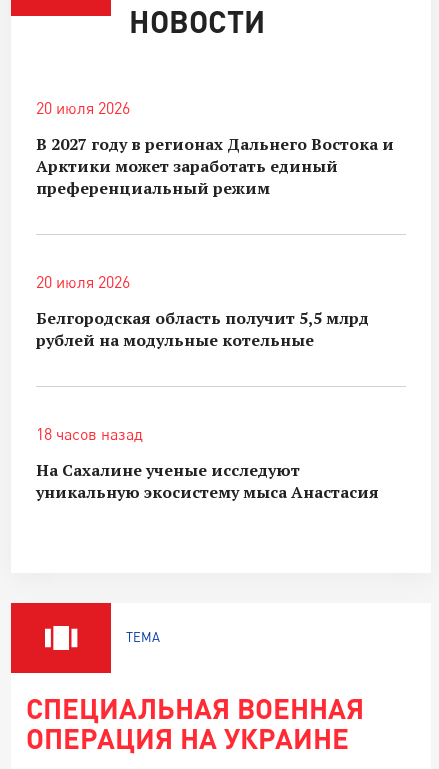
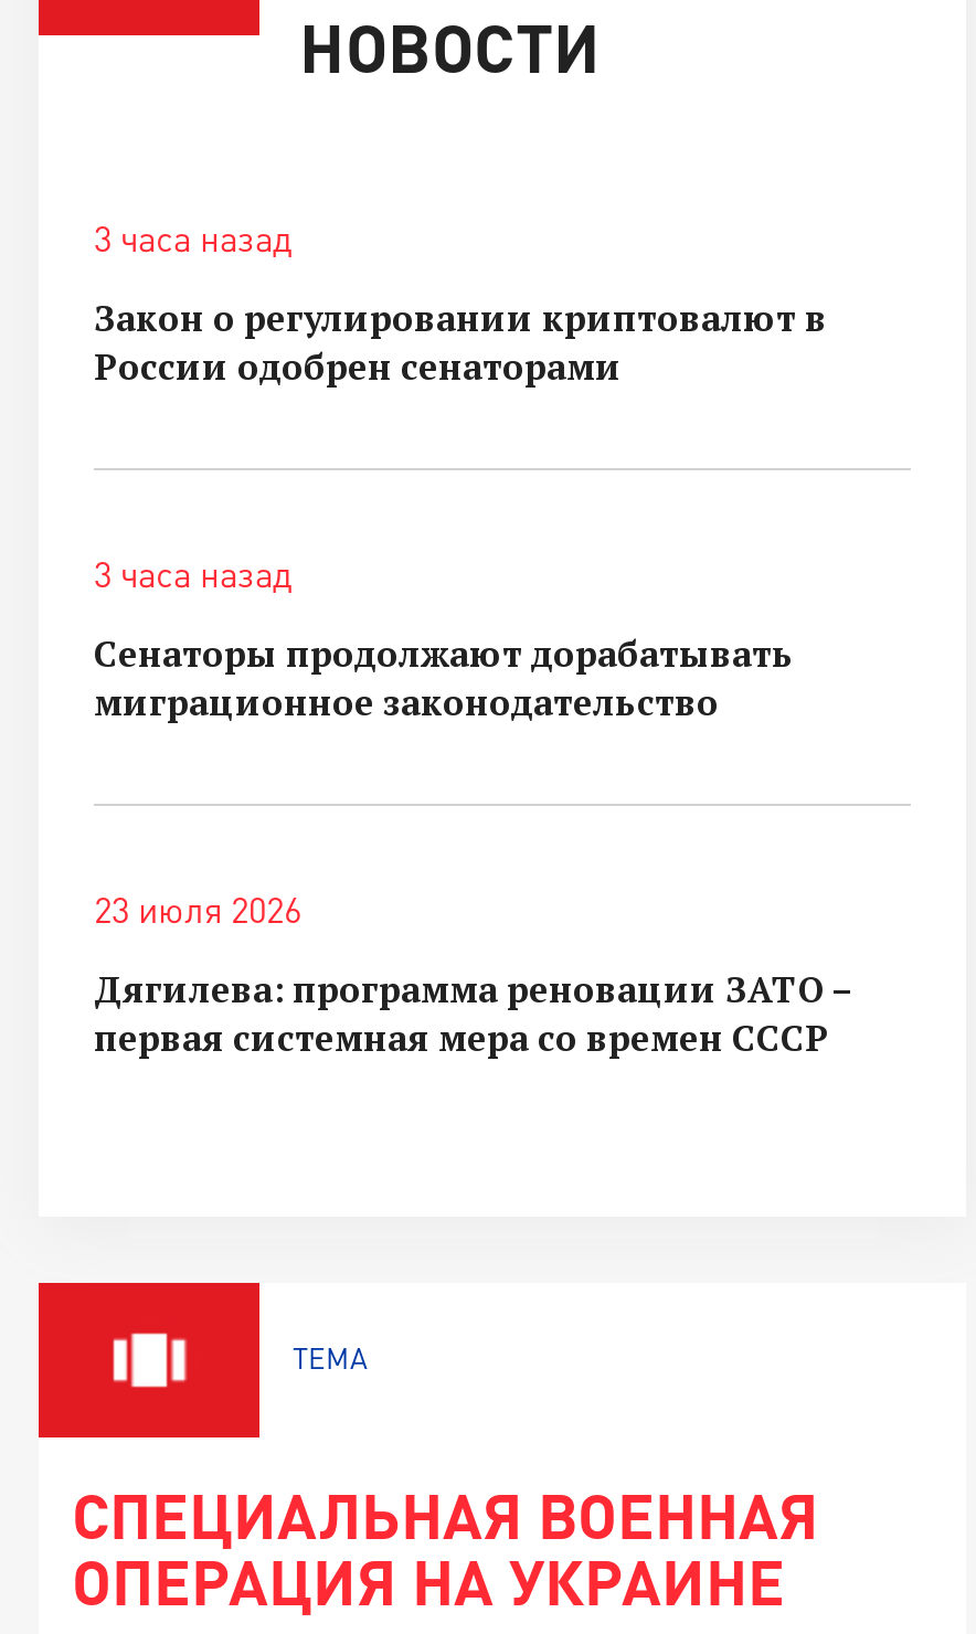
- 20 июля 2026
+ 3 часа назад

- В 2027 году в регионах Дальнего Востока и
- Арктики может заработать единый
- преференциальный режим
+ Закон о регулировании криптовалют в
+ России одобрен сенаторами

- 20 июля 2026
+ 3 часа назад

- Белгородская область получит 5,5 млрд
- рублей на модульные котельные
+ Сенаторы продолжают дорабатывать
+ миграционное законодательство

- 18 часов назад
+ 23 июля 2026

- На Сахалине ученые исследуют
- уникальную экосистему мыса Анастасия
+ Дягилева: программа реновации ЗАТО –
+ первая системная мера со времен СССР
